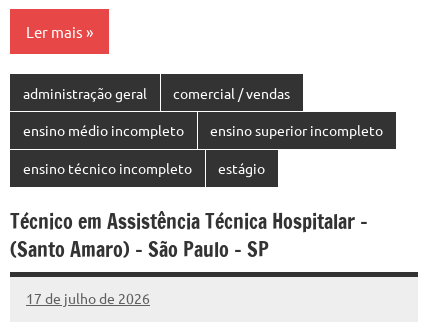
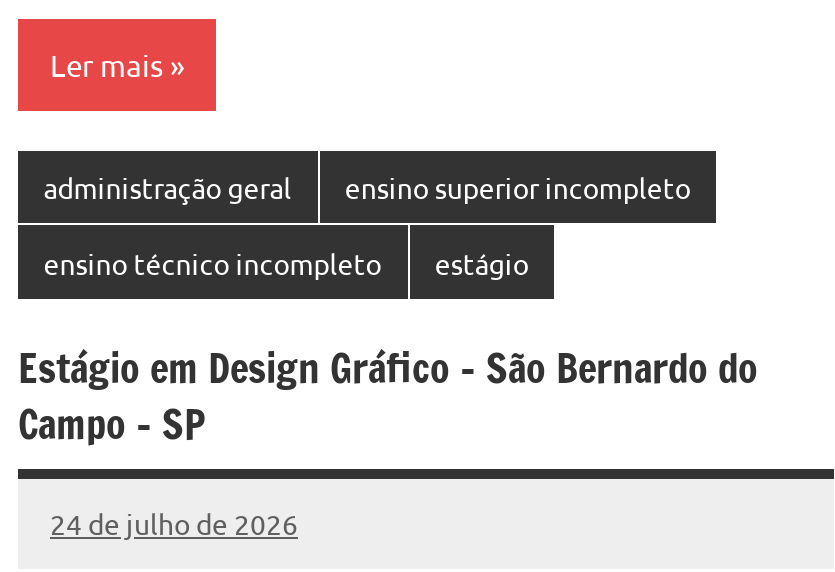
- comercial / vendas
- ensino médio incompleto

- Técnico em Assistência Técnica Hospitalar –
- (Santo Amaro) – São Paulo – SP
+ Estágio em Design Gráfico – São Bernardo do
+ Campo – SP

- 17 de julho de 2026
+ 24 de julho de 2026
